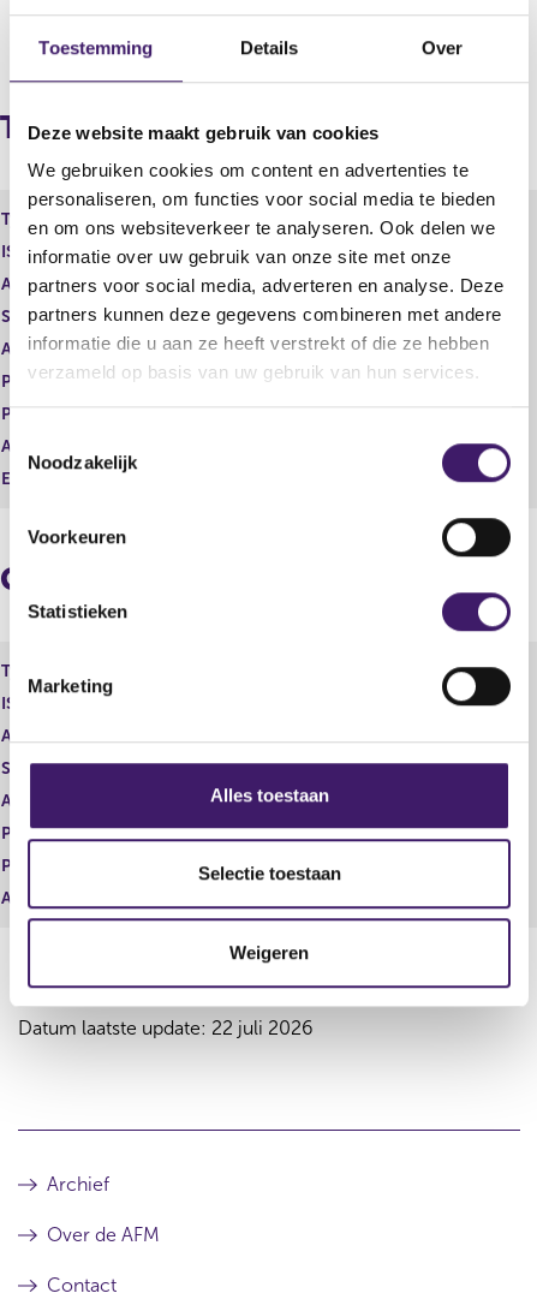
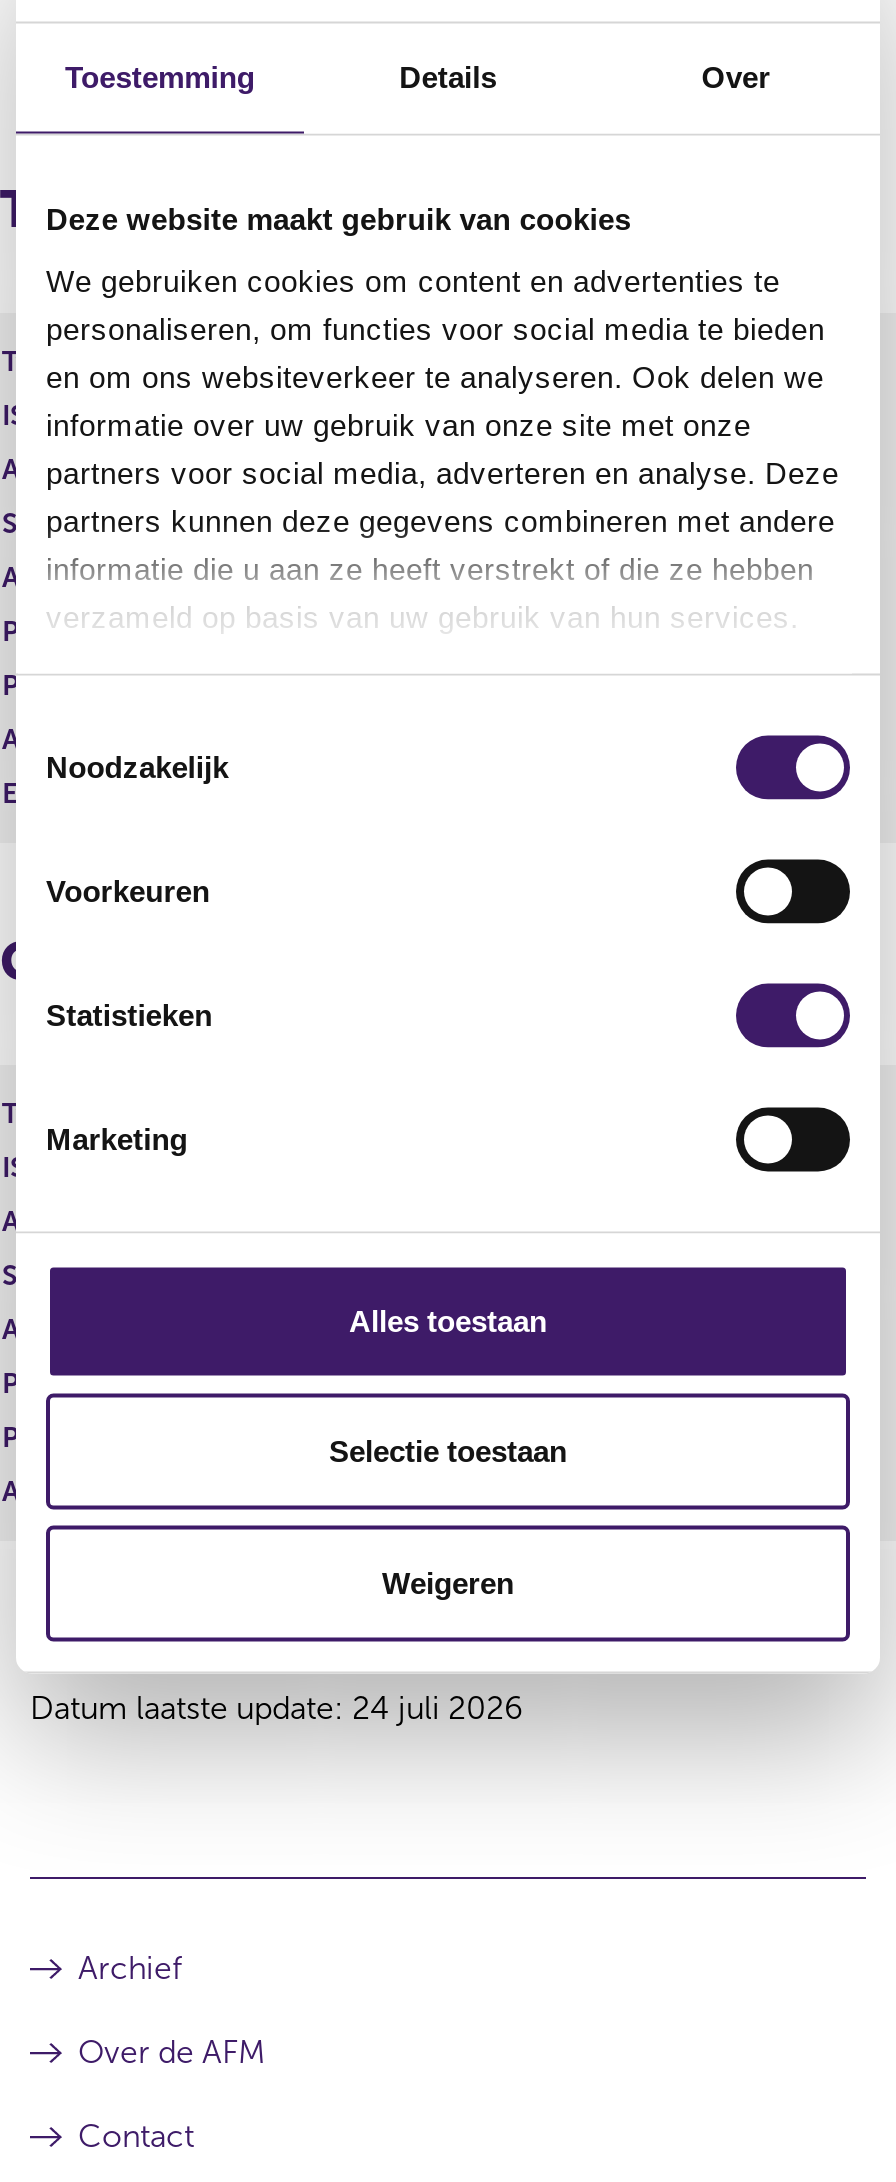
- Datum laatste update: 22 juli 2026
+ Datum laatste update: 24 juli 2026
